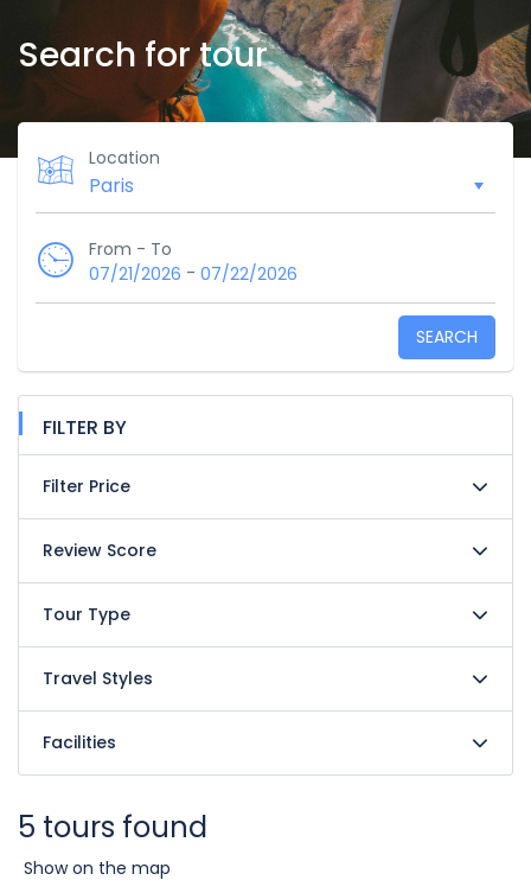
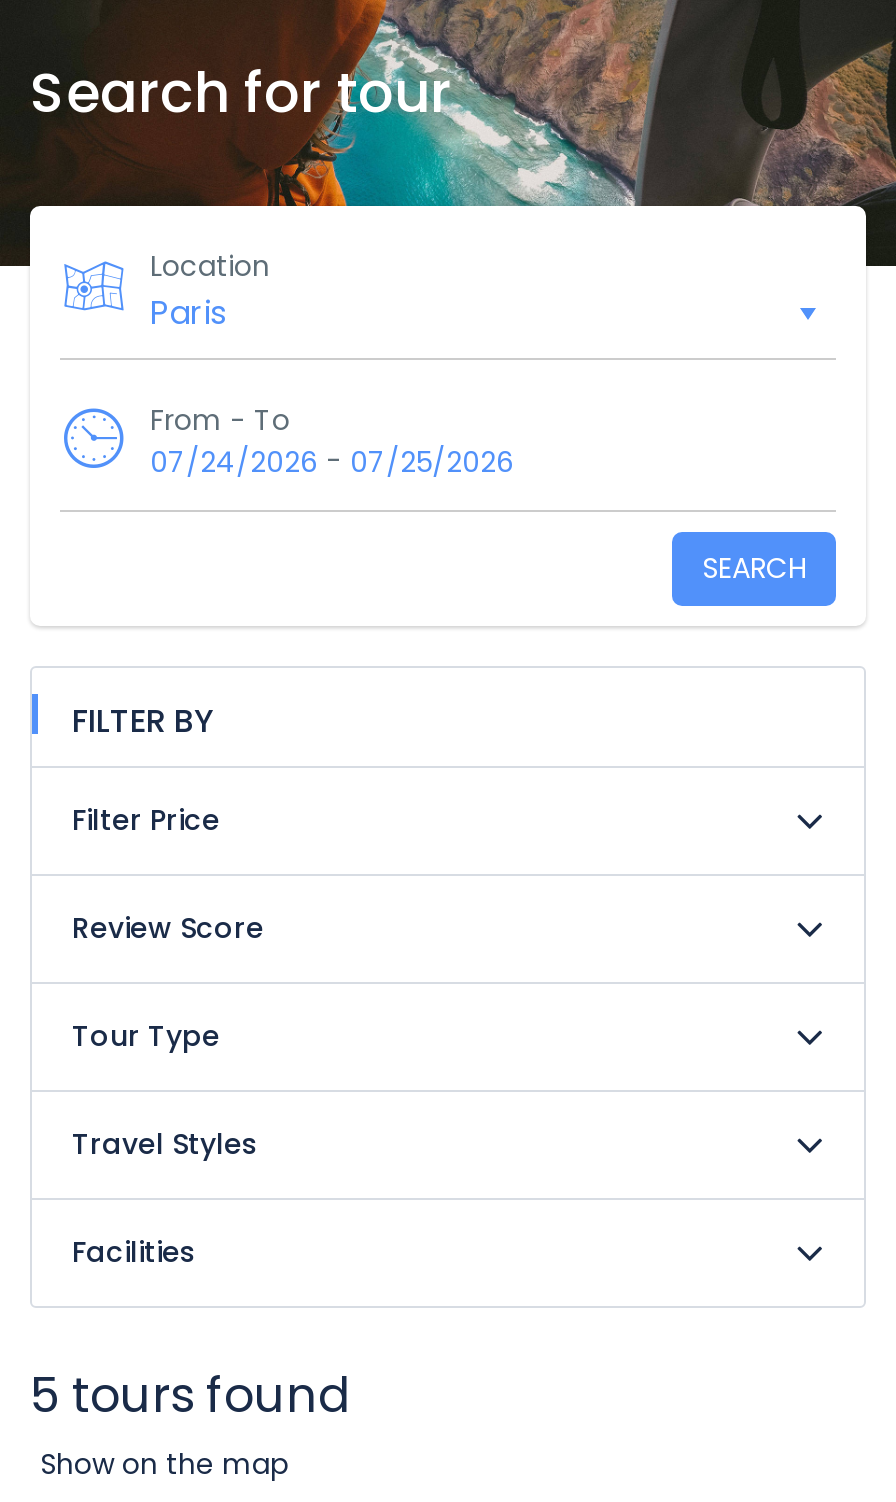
- 07/21/2026 - 07/22/2026
+ 07/24/2026 - 07/25/2026
